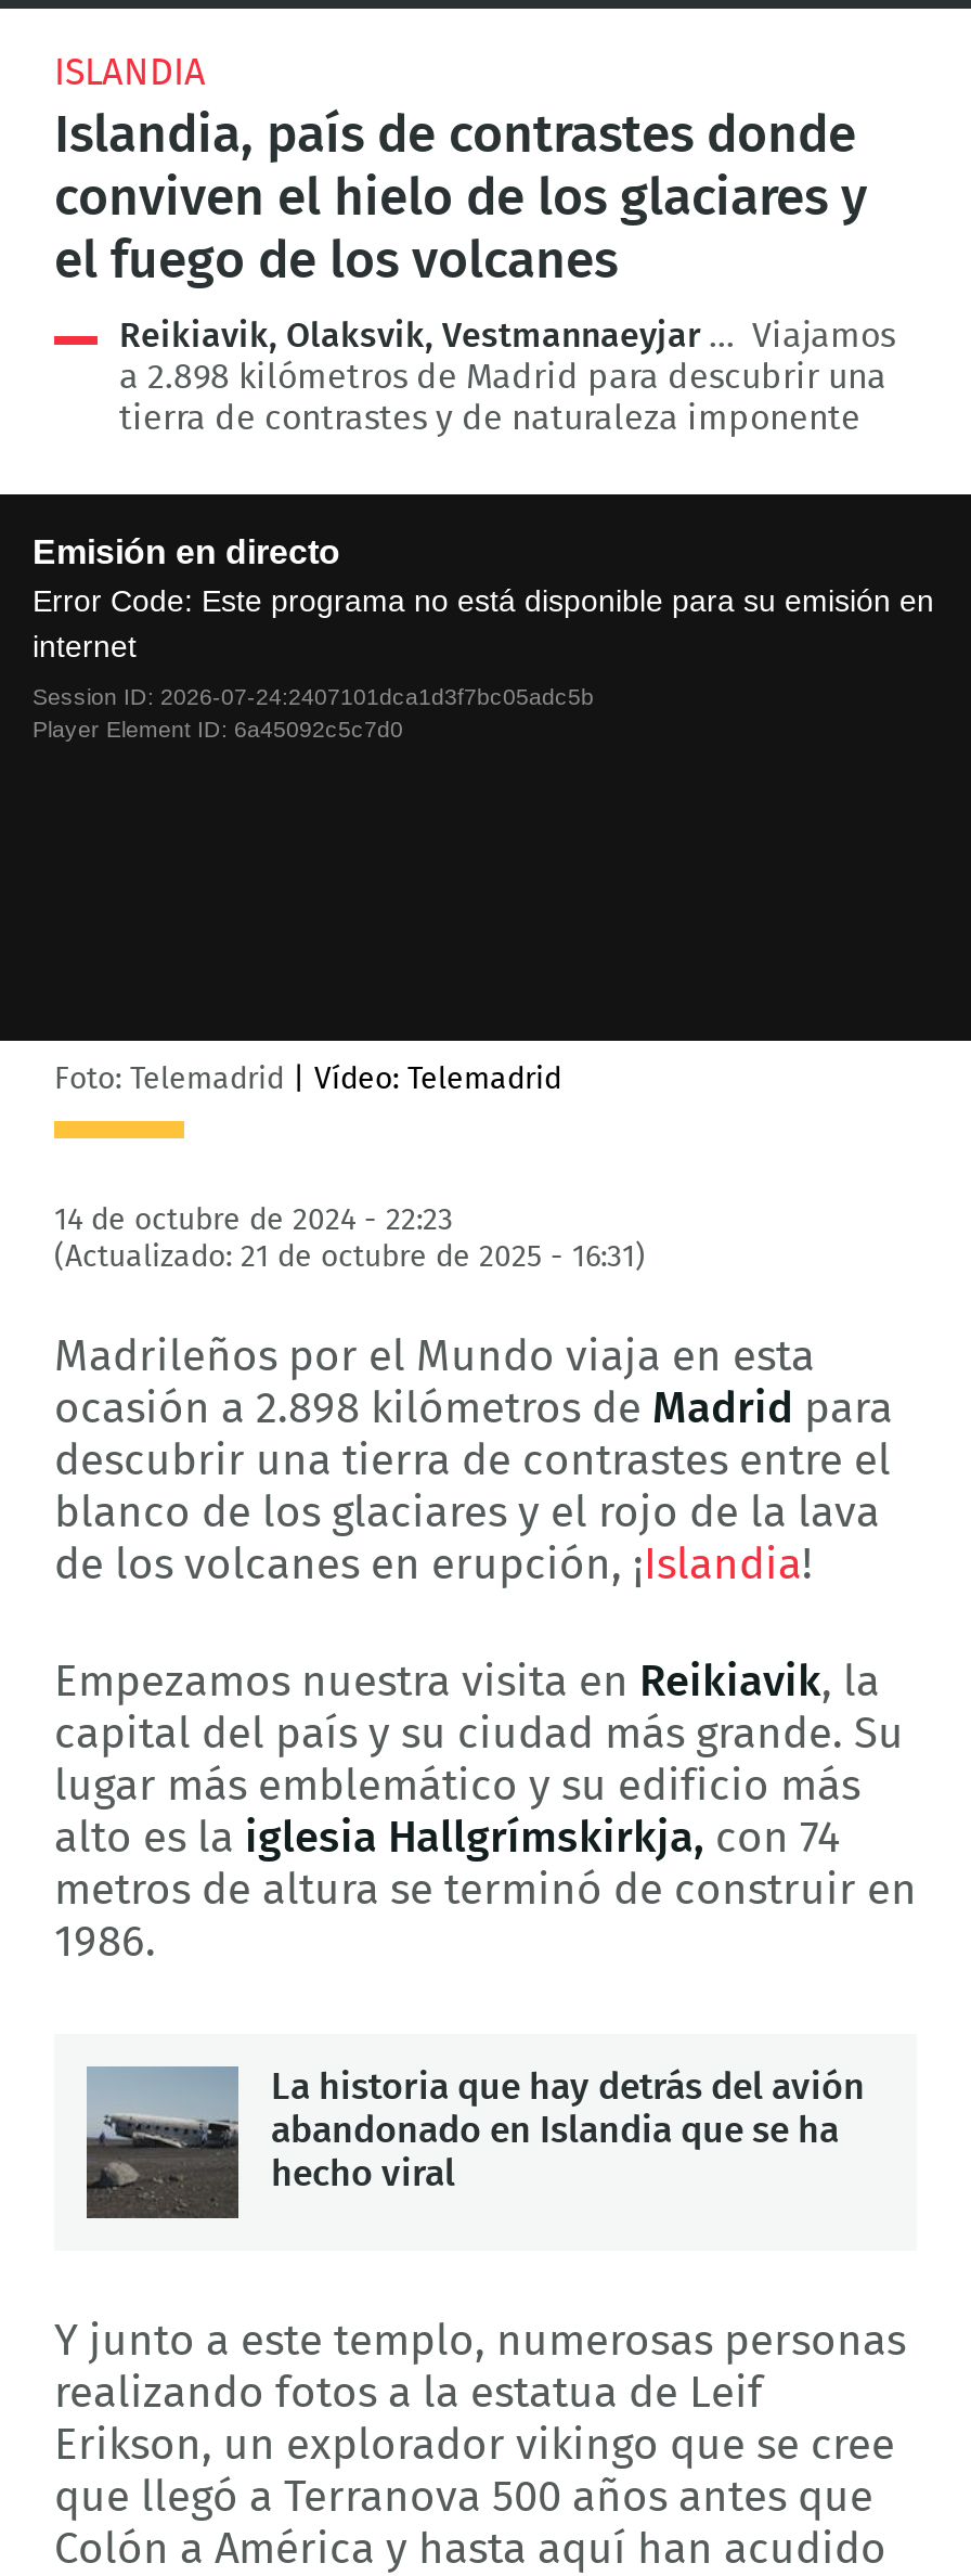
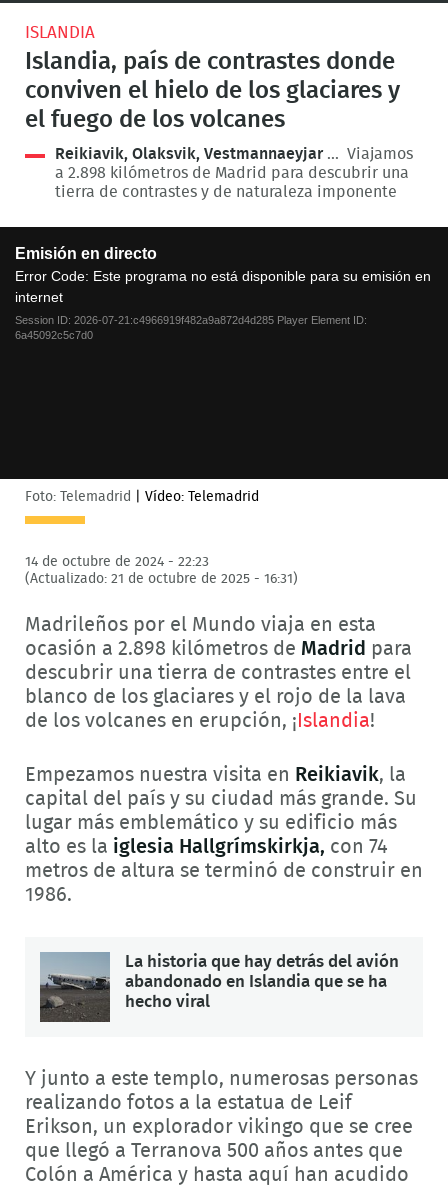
- Session ID: 2026-07-24:2407101dca1d3f7bc05adc5b
- Player Element ID: 6a45092c5c7d0
+ Session ID: 2026-07-21:c4966919f482a9a872d4d285 Player Element ID:
+ 6a45092c5c7d0
